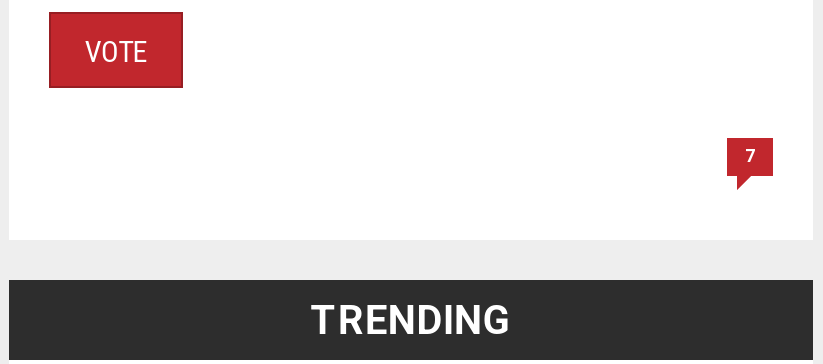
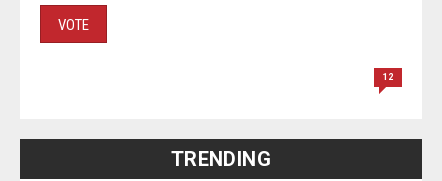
- 7
+ 12
